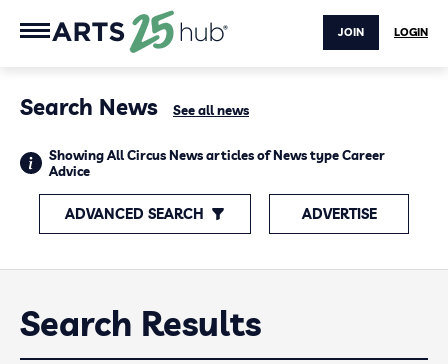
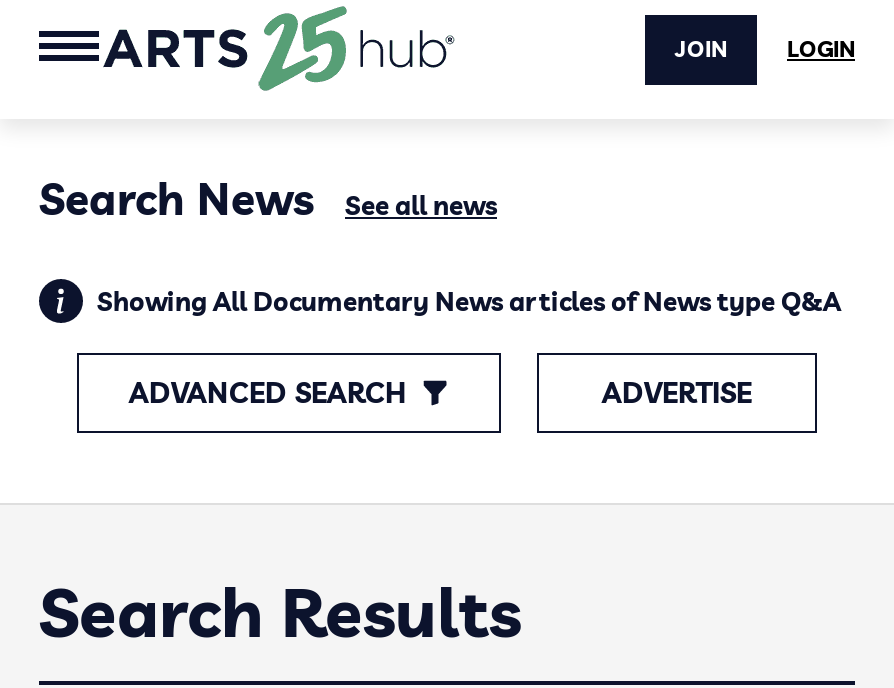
- Showing All Circus News articles of News type Career
- Advice
+ Showing All Documentary News articles of News type Q&A
